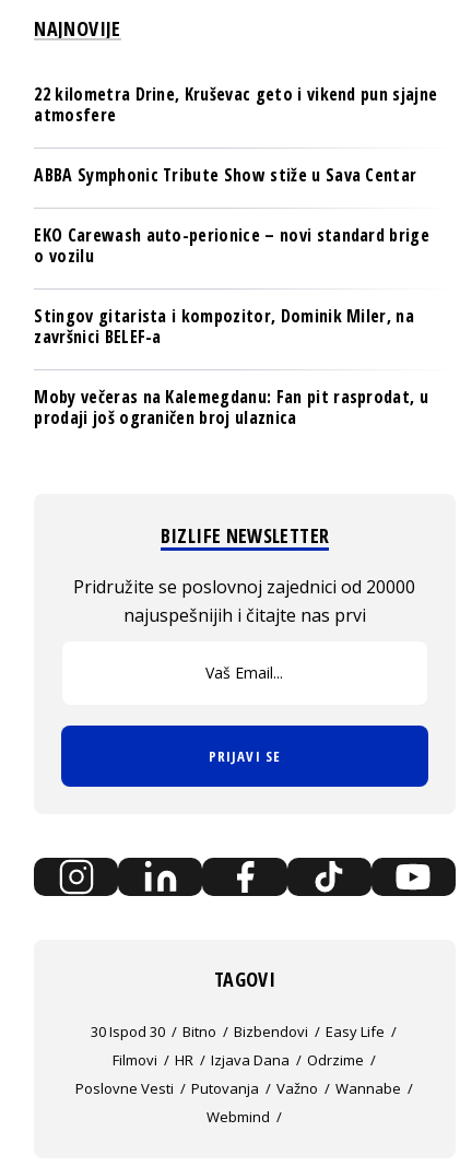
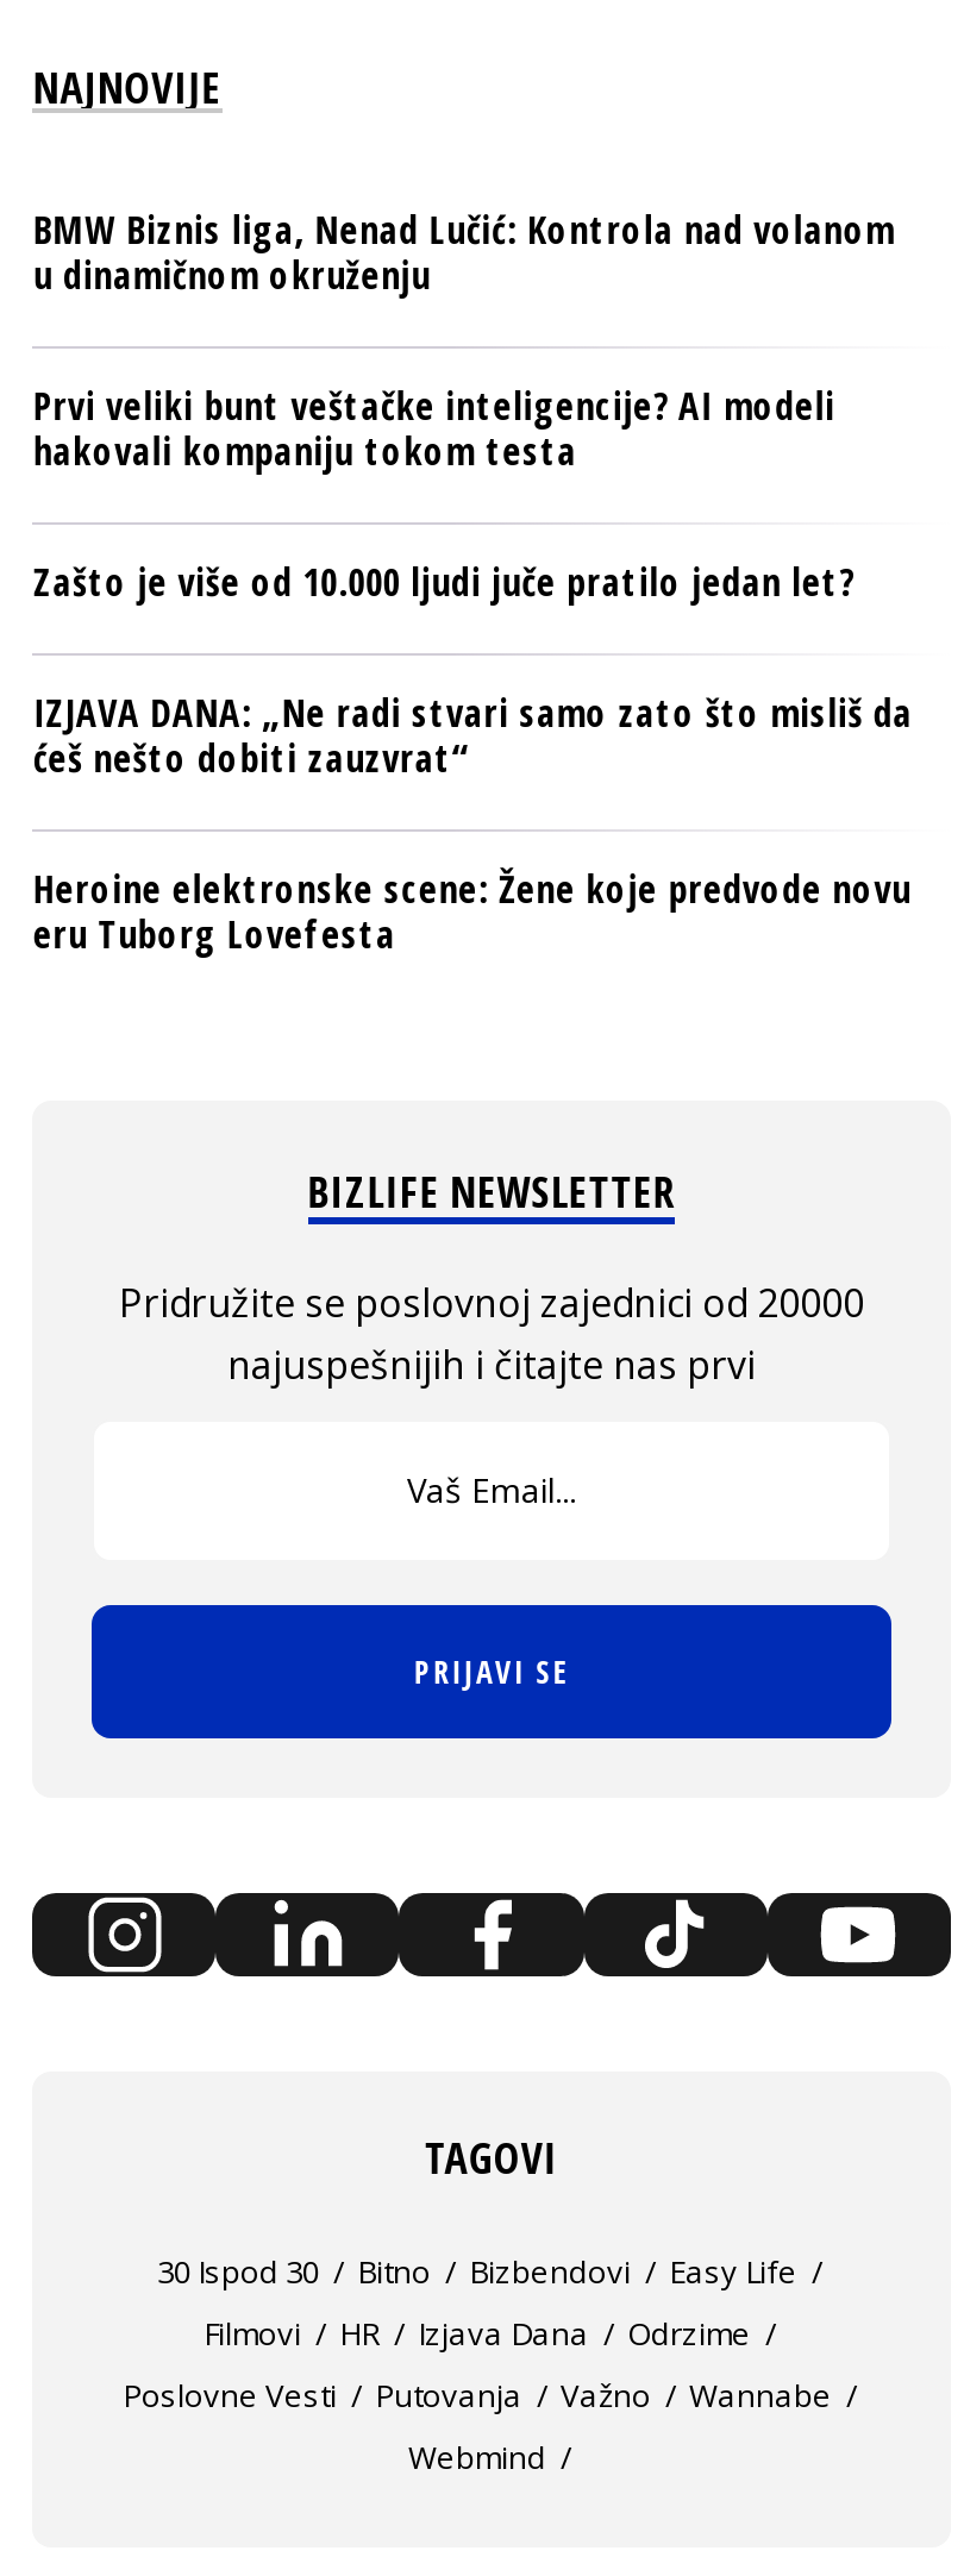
- 22 kilometra Drine, Kruševac geto i vikend pun sjajne
- atmosfere
+ BMW Biznis liga, Nenad Lučić: Kontrola nad volanom
+ u dinamičnom okruženju

- ABBA Symphonic Tribute Show stiže u Sava Centar
+ Prvi veliki bunt veštačke inteligencije? AI modeli
+ hakovali kompaniju tokom testa

- EKO Carewash auto-perionice – novi standard brige
- o vozilu
+ Zašto je više od 10.000 ljudi juče pratilo jedan let?

- Stingov gitarista i kompozitor, Dominik Miler, na
- završnici BELEF-a
+ IZJAVA DANA: „Ne radi stvari samo zato što misliš da
+ ćeš nešto dobiti zauzvrat“

- Moby večeras na Kalemegdanu: Fan pit rasprodat, u
- prodaji još ograničen broj ulaznica
+ Heroine elektronske scene: Žene koje predvode novu
+ eru Tuborg Lovefesta
